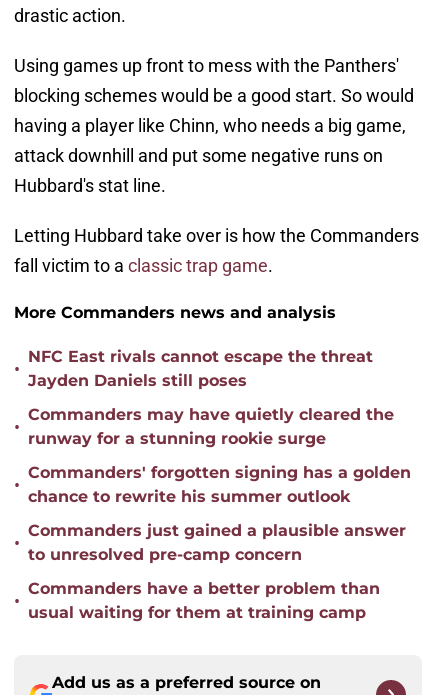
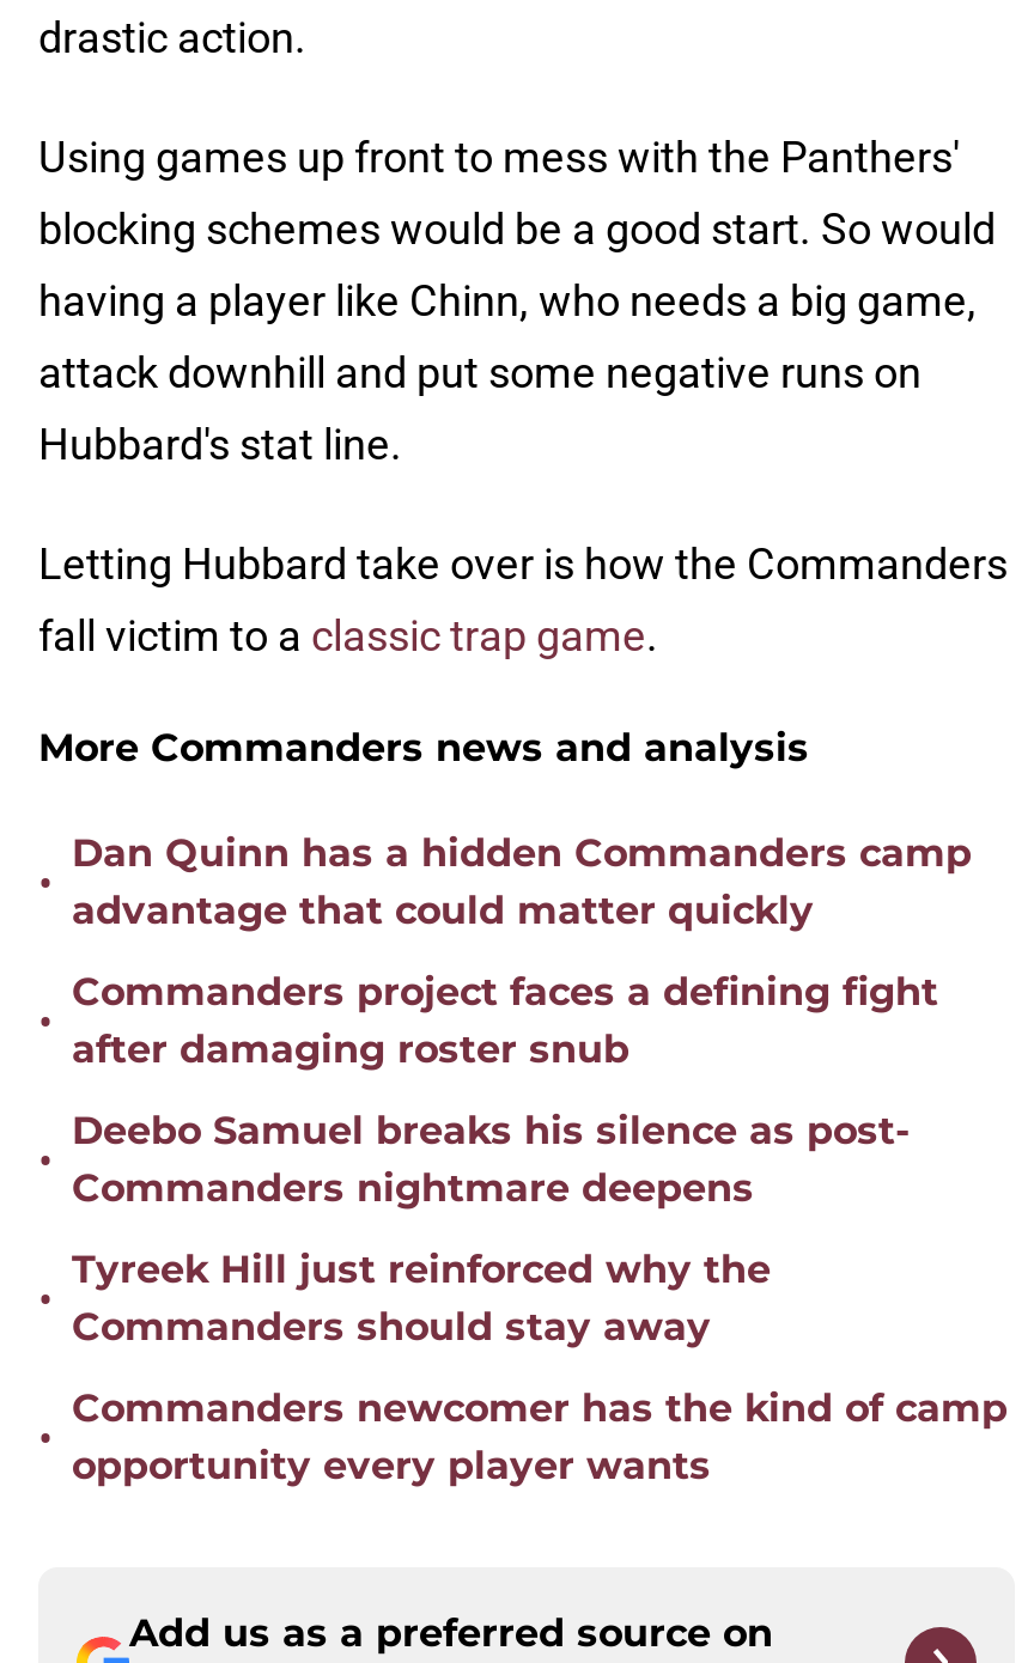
- NFC East rivals cannot escape the threat
- Jayden Daniels still poses
+ Dan Quinn has a hidden Commanders camp
+ advantage that could matter quickly

- Commanders may have quietly cleared the
- runway for a stunning rookie surge
+ Commanders project faces a defining fight
+ after damaging roster snub

- Commanders' forgotten signing has a golden
- chance to rewrite his summer outlook
+ Deebo Samuel breaks his silence as post-
+ Commanders nightmare deepens

- Commanders just gained a plausible answer
- to unresolved pre-camp concern
+ Tyreek Hill just reinforced why the
+ Commanders should stay away

- Commanders have a better problem than
- usual waiting for them at training camp
+ Commanders newcomer has the kind of camp
+ opportunity every player wants
